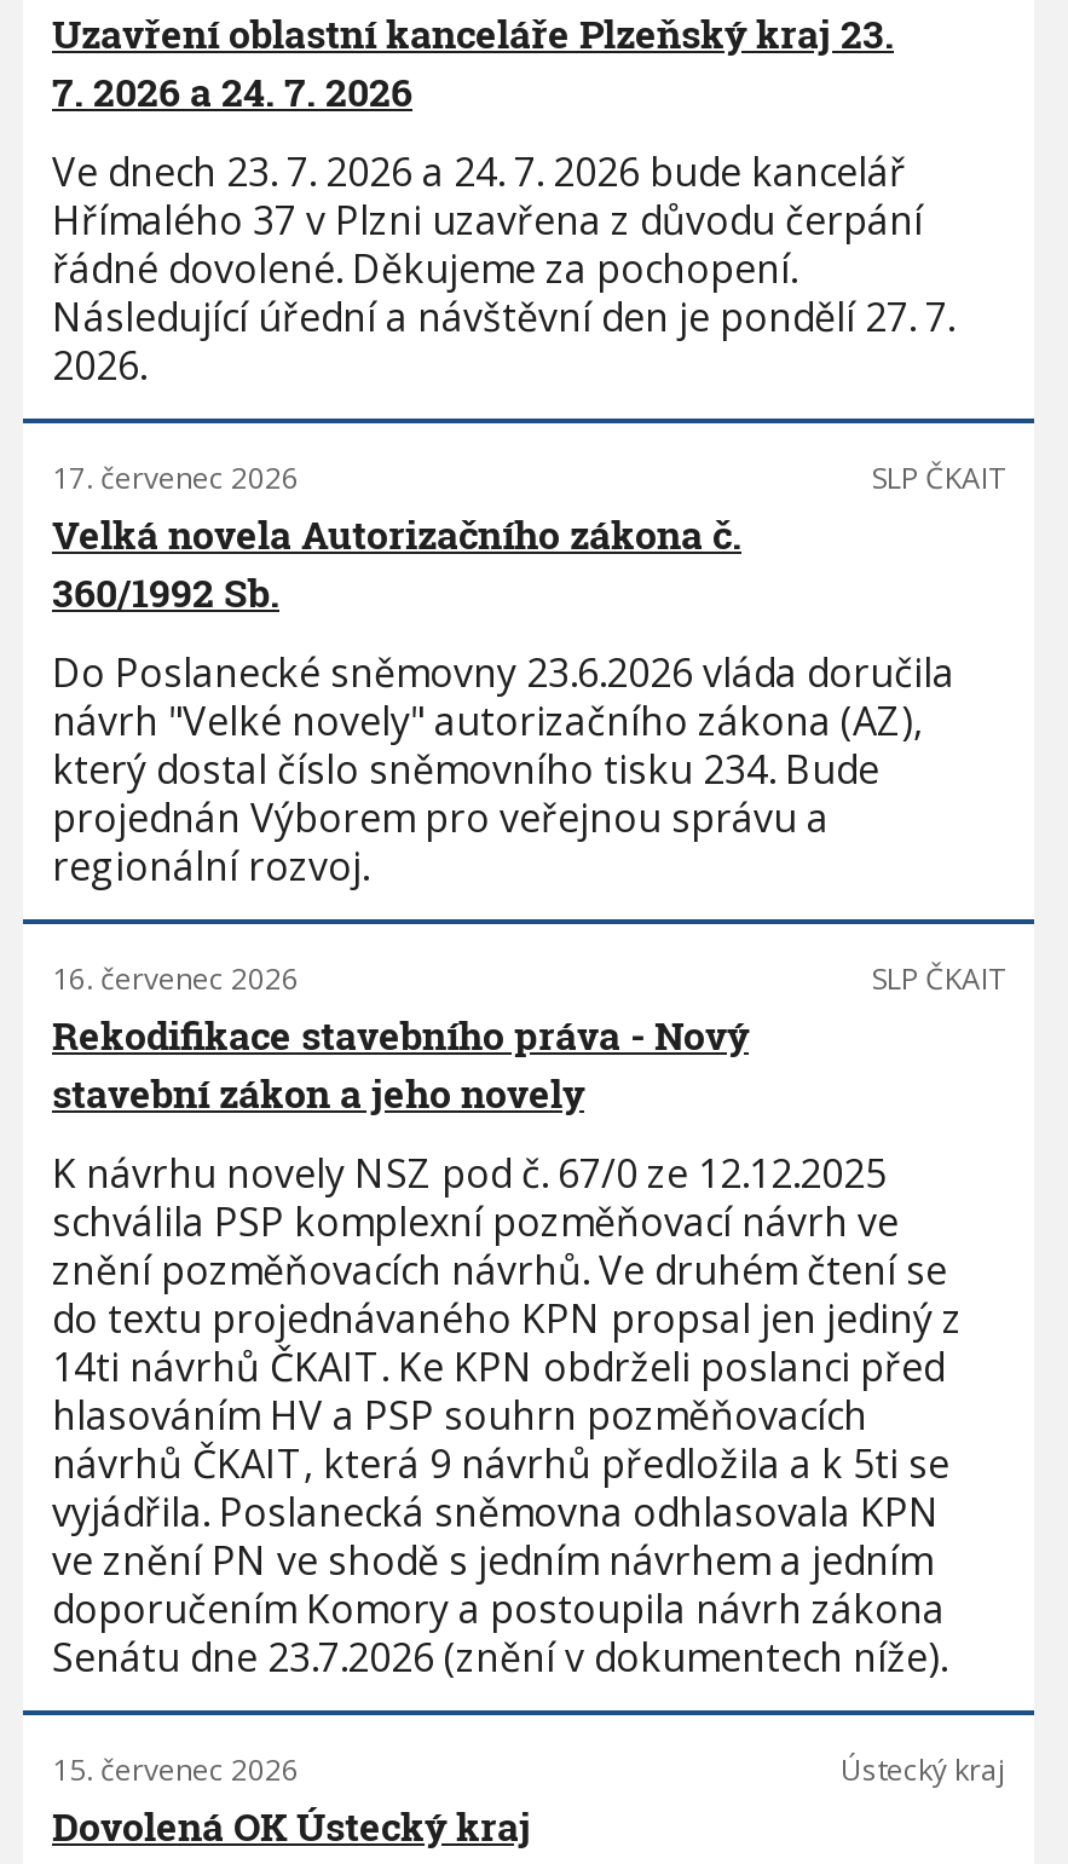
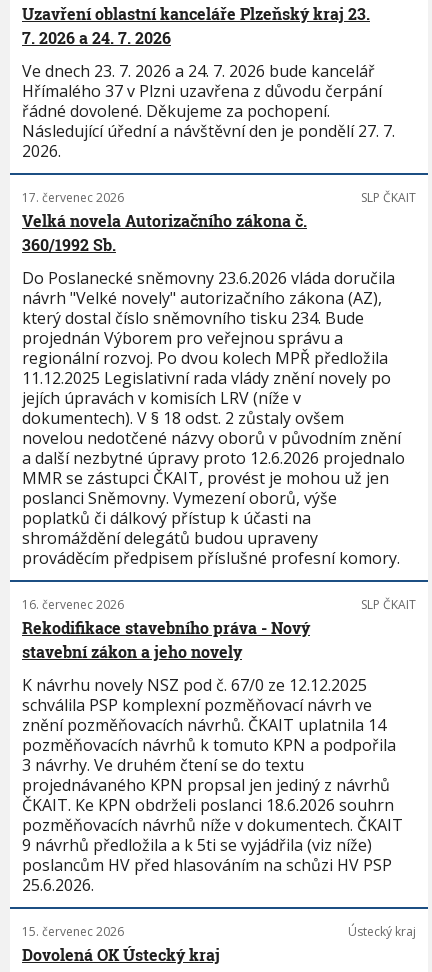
- regionální rozvoj.
+ regionální rozvoj. Po dvou kolech MPŘ předložila
+ 11.12.2025 Legislativní rada vlády znění novely po
+ jejích úpravách v komisích LRV (níže v
+ dokumentech). V § 18 odst. 2 zůstaly ovšem
+ novelou nedotčené názvy oborů v původním znění
+ a další nezbytné úpravy proto 12.6.2026 projednalo
+ MMR se zástupci ČKAIT, provést je mohou už jen
+ poslanci Sněmovny. Vymezení oborů, výše
+ poplatků či dálkový přístup k účasti na
+ shromáždění delegátů budou upraveny
+ prováděcím předpisem příslušné profesní komory.

- znění pozměňovacích návrhů. Ve druhém čtení se
- do textu projednávaného KPN propsal jen jediný z
- 14ti návrhů ČKAIT. Ke KPN obdrželi poslanci před
- hlasováním HV a PSP souhrn pozměňovacích
- návrhů ČKAIT, která 9 návrhů předložila a k 5ti se
- vyjádřila. Poslanecká sněmovna odhlasovala KPN
- ve znění PN ve shodě s jedním návrhem a jedním
- doporučením Komory a postoupila návrh zákona
- Senátu dne 23.7.2026 (znění v dokumentech níže).
+ znění pozměňovacích návrhů. ČKAIT uplatnila 14
+ pozměňovacích návrhů k tomuto KPN a podpořila
+ 3 návrhy. Ve druhém čtení se do textu
+ projednávaného KPN propsal jen jediný z návrhů
+ ČKAIT. Ke KPN obdrželi poslanci 18.6.2026 souhrn
+ pozměňovacích návrhů níže v dokumentech. ČKAIT
+ 9 návrhů předložila a k 5ti se vyjádřila (viz níže)
+ poslancům HV před hlasováním na schůzi HV PSP
+ 25.6.2026.
